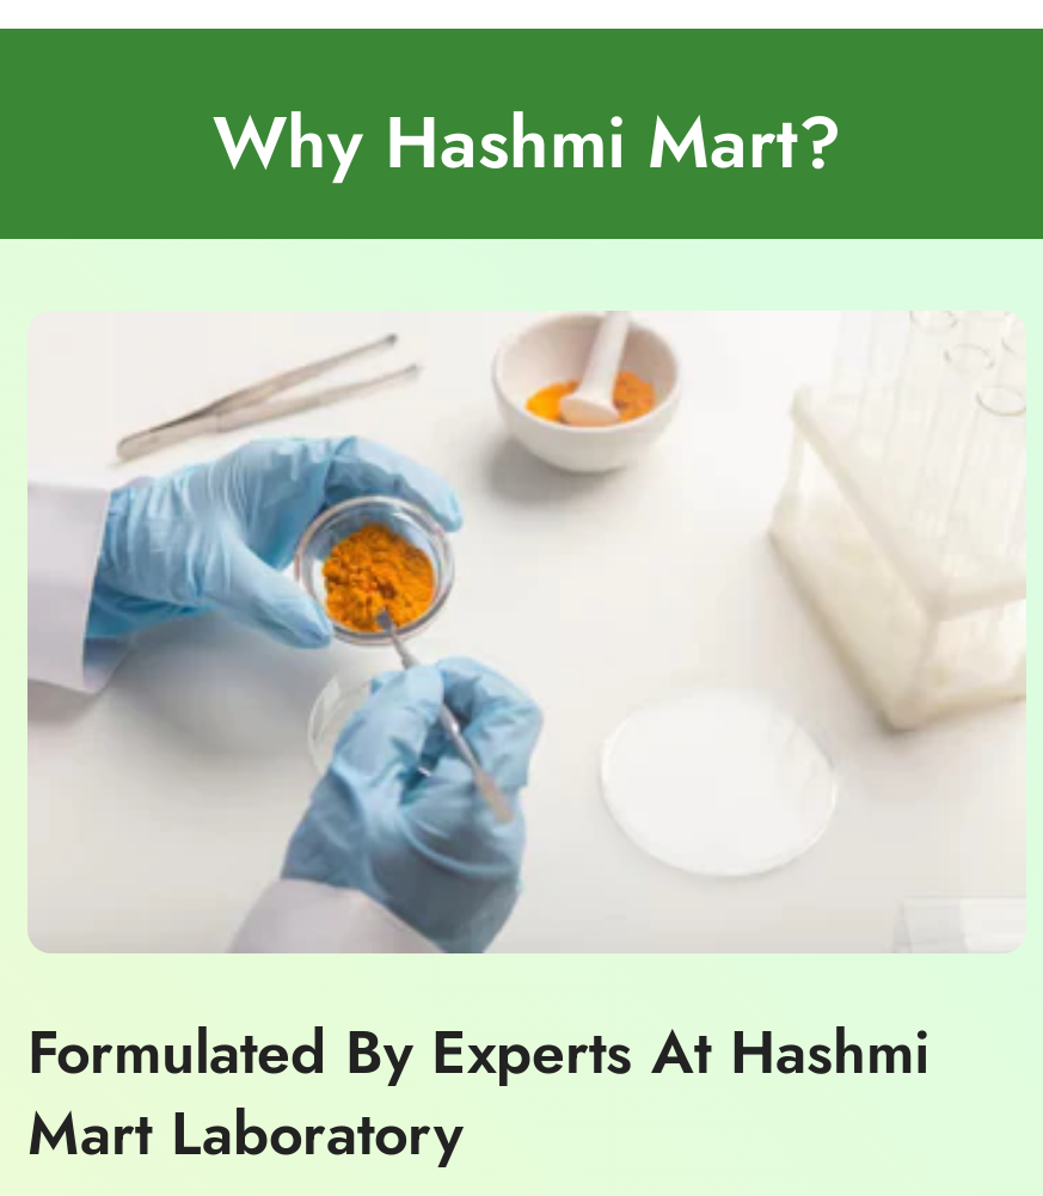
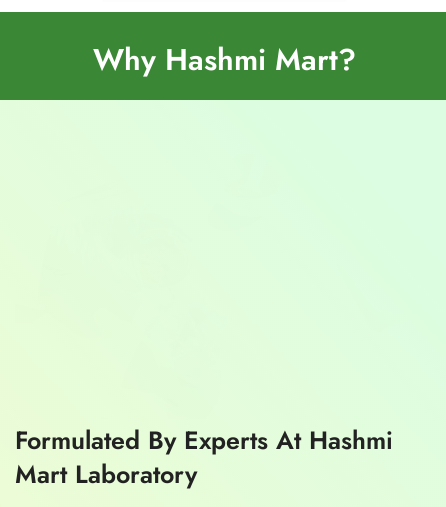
- [image]
